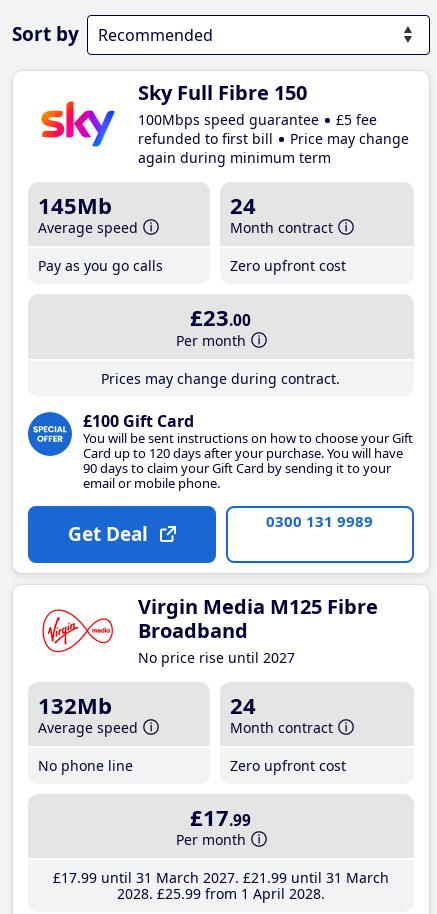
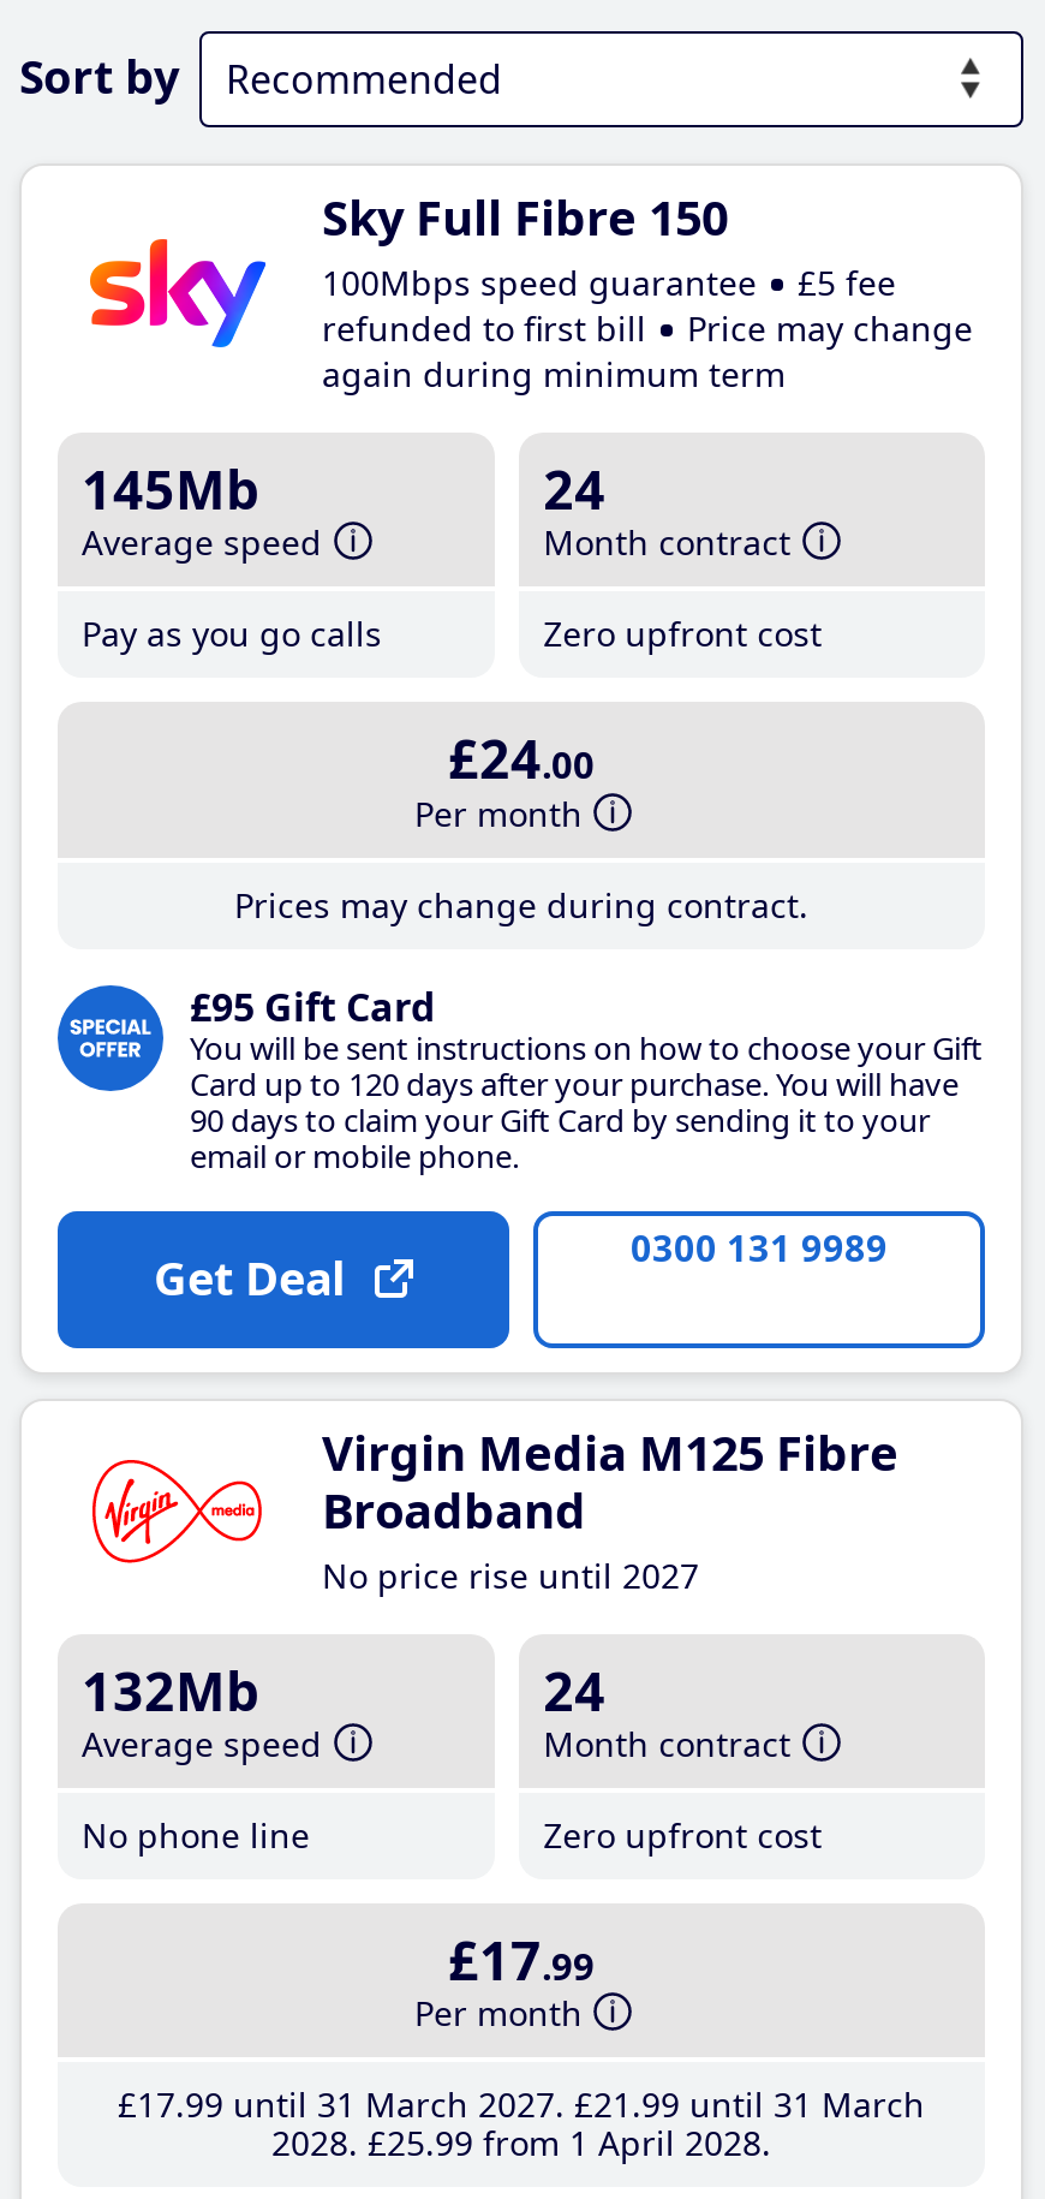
- £23.00
+ £24.00

- £100 Gift Card
+ £95 Gift Card
